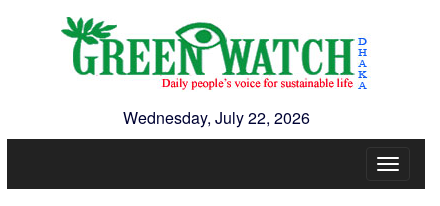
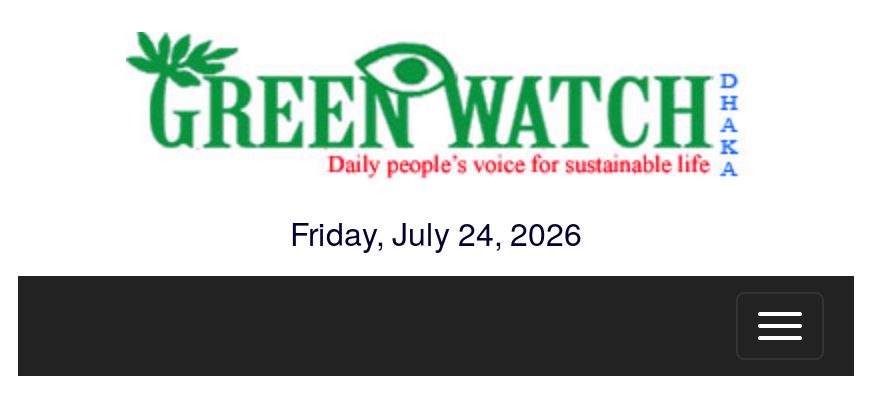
- Wednesday, July 22, 2026
+ Friday, July 24, 2026
